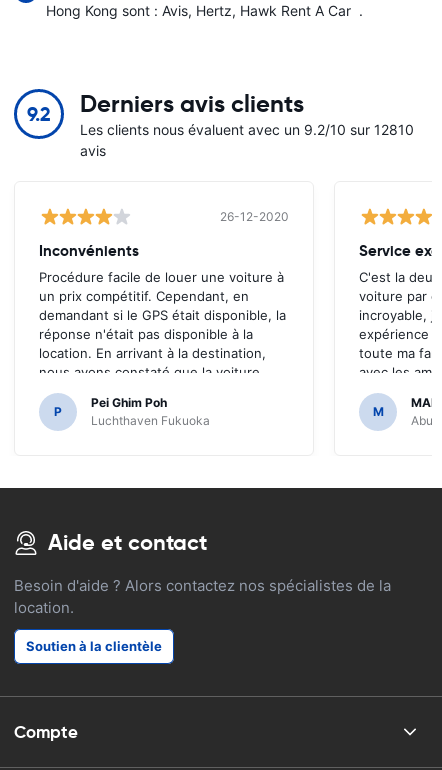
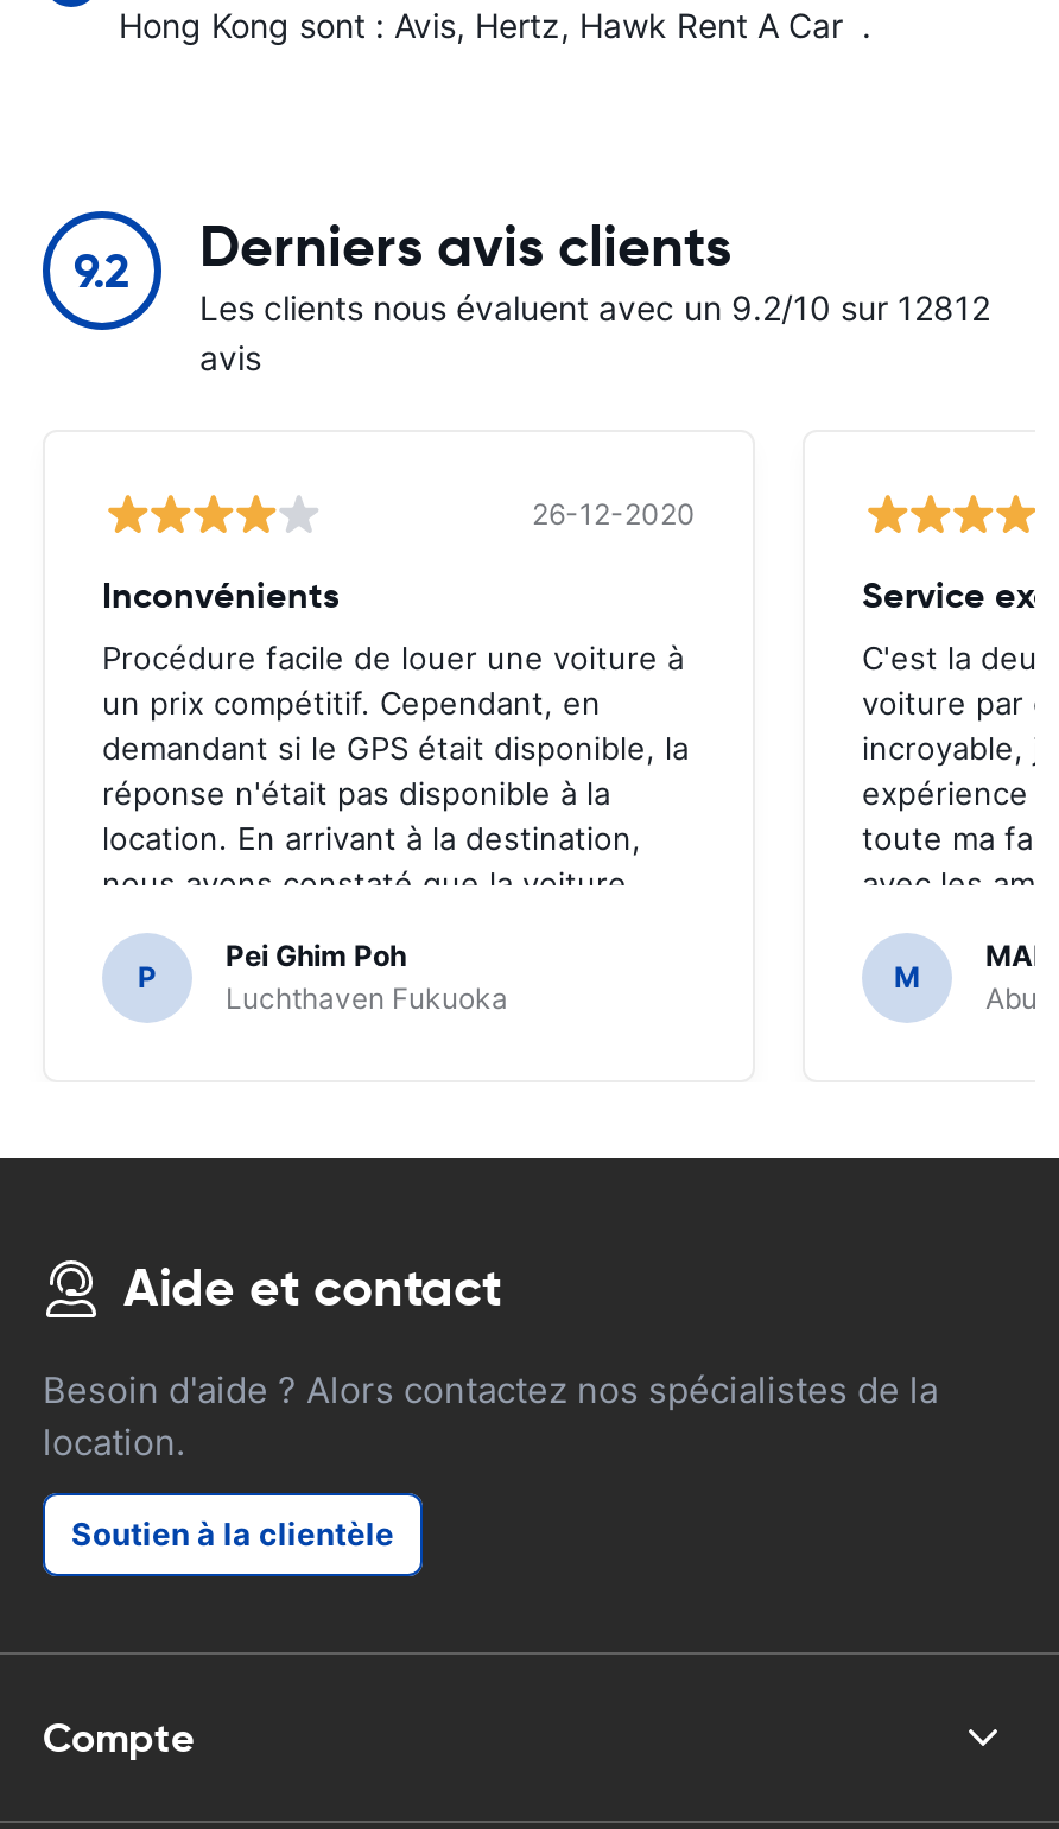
- Les clients nous évaluent avec un 9.2/10 sur 12810
+ Les clients nous évaluent avec un 9.2/10 sur 12812
